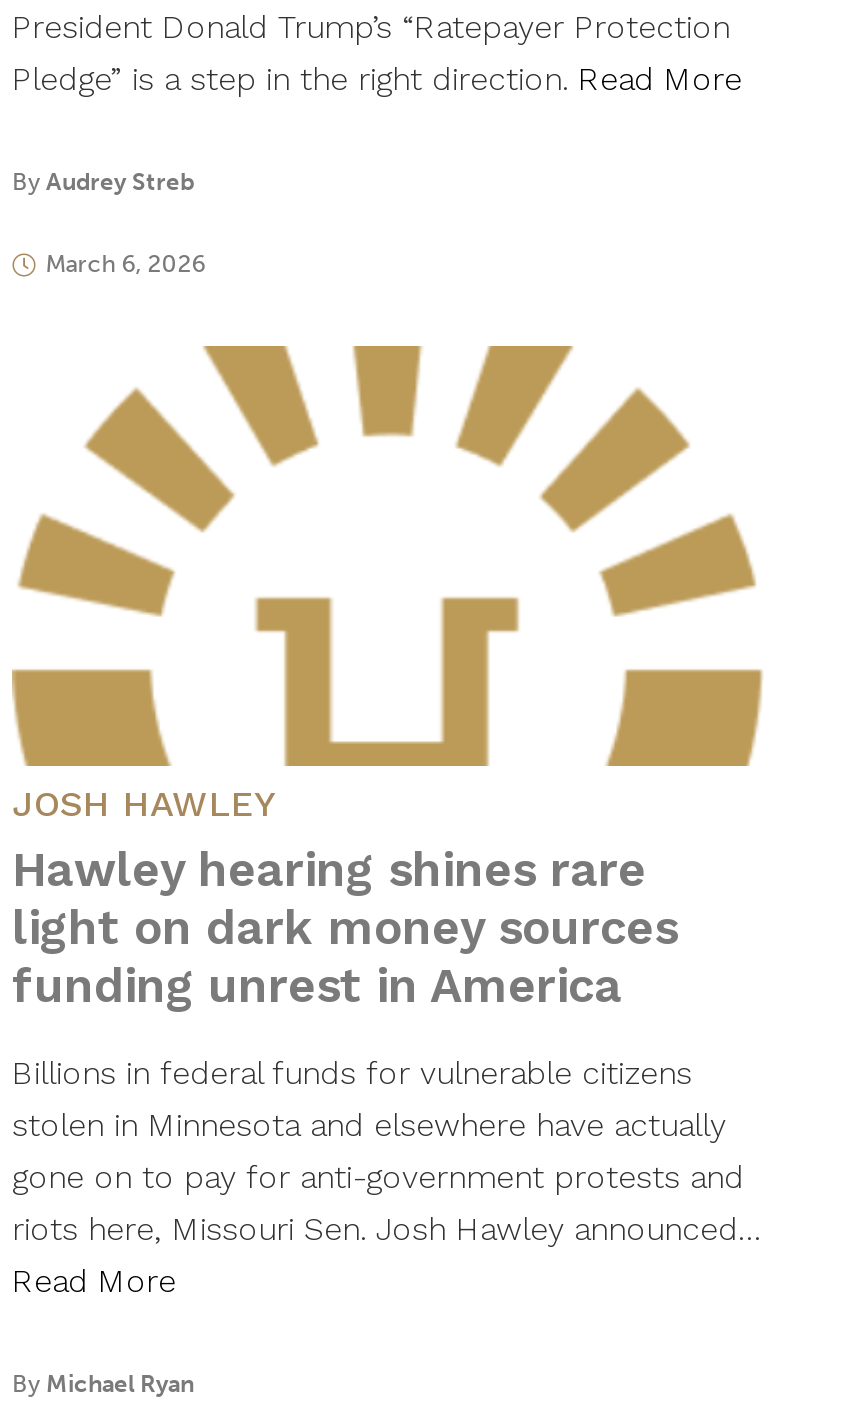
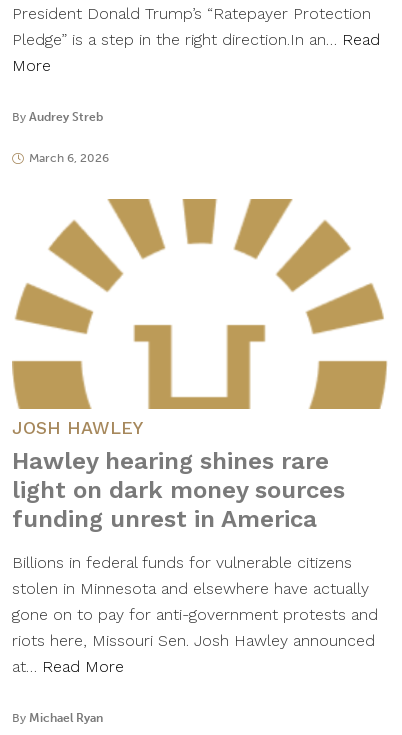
- Pledge” is a step in the right direction. Read More
+ Pledge” is a step in the right direction.In an… Read
+ More

- riots here, Missouri Sen. Josh Hawley announced…
- Read More
+ riots here, Missouri Sen. Josh Hawley announced
+ at… Read More
